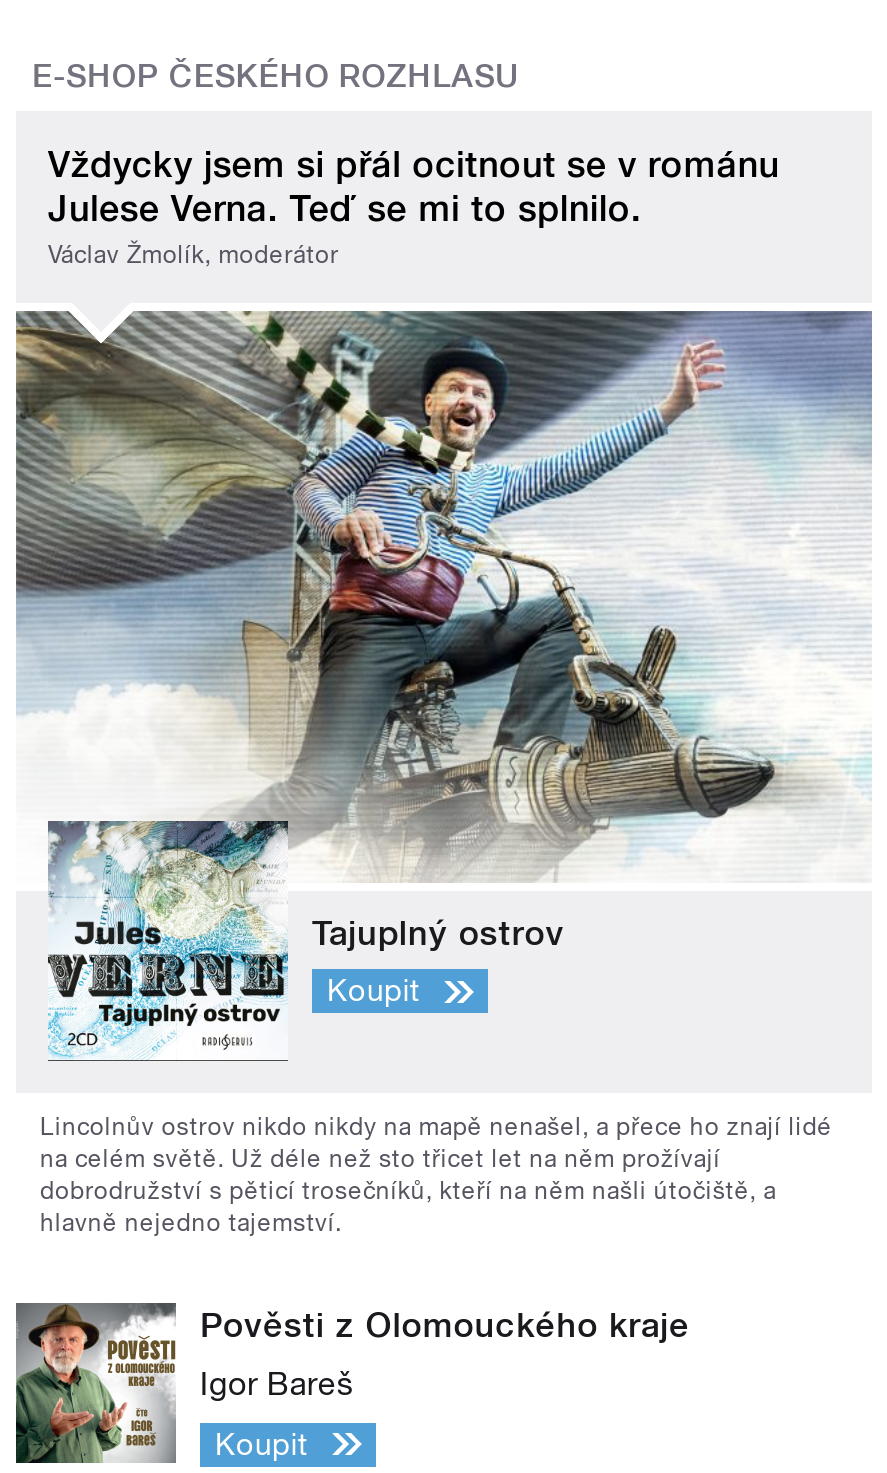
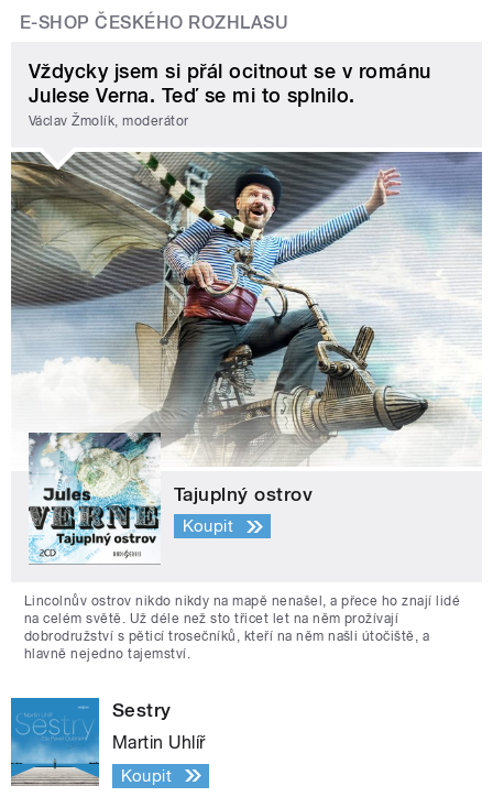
- [image]
- Pověsti z Olomouckého kraje
+ [image]
+ Sestry

- Igor Bareš
+ Martin Uhlíř
